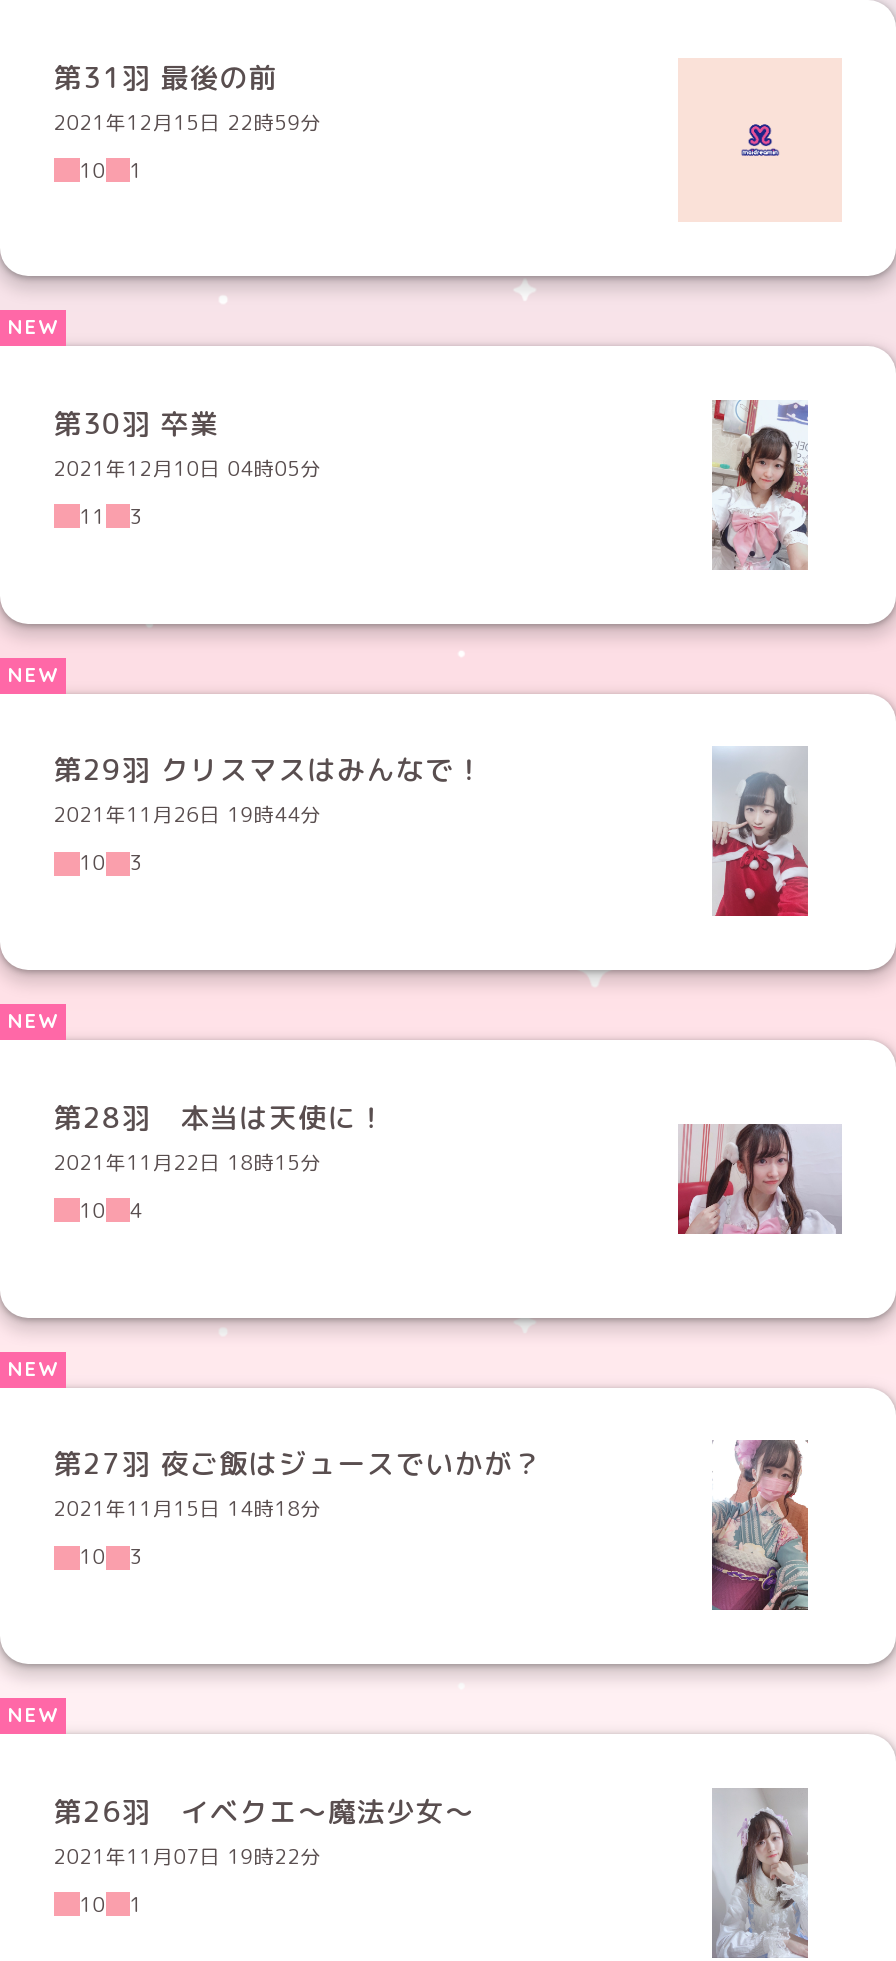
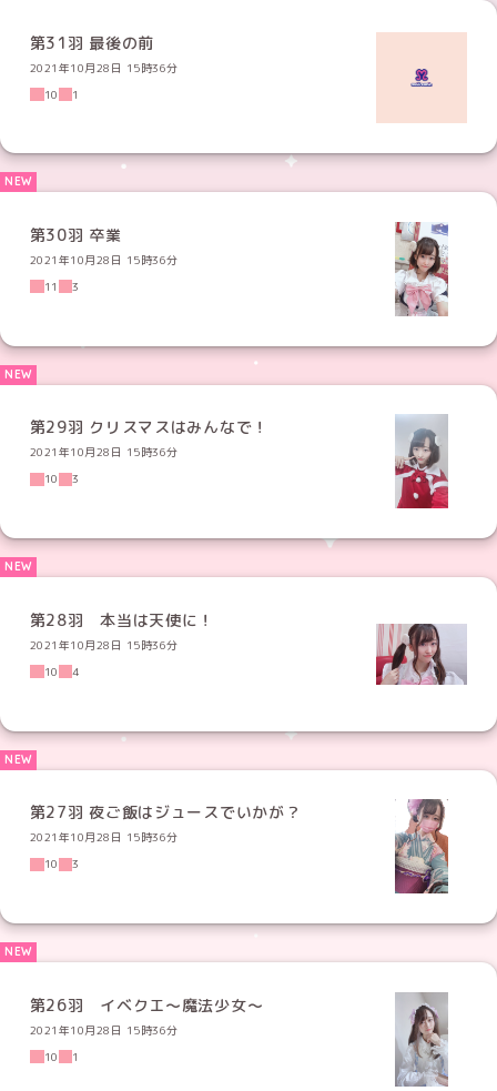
- 2021年12月15日 22時59分
+ 2021年10月28日 15時36分

- 2021年12月10日 04時05分
+ 2021年10月28日 15時36分

- 2021年11月26日 19時44分
+ 2021年10月28日 15時36分

- 2021年11月22日 18時15分
+ 2021年10月28日 15時36分

- 2021年11月15日 14時18分
+ 2021年10月28日 15時36分

- 2021年11月07日 19時22分
+ 2021年10月28日 15時36分
